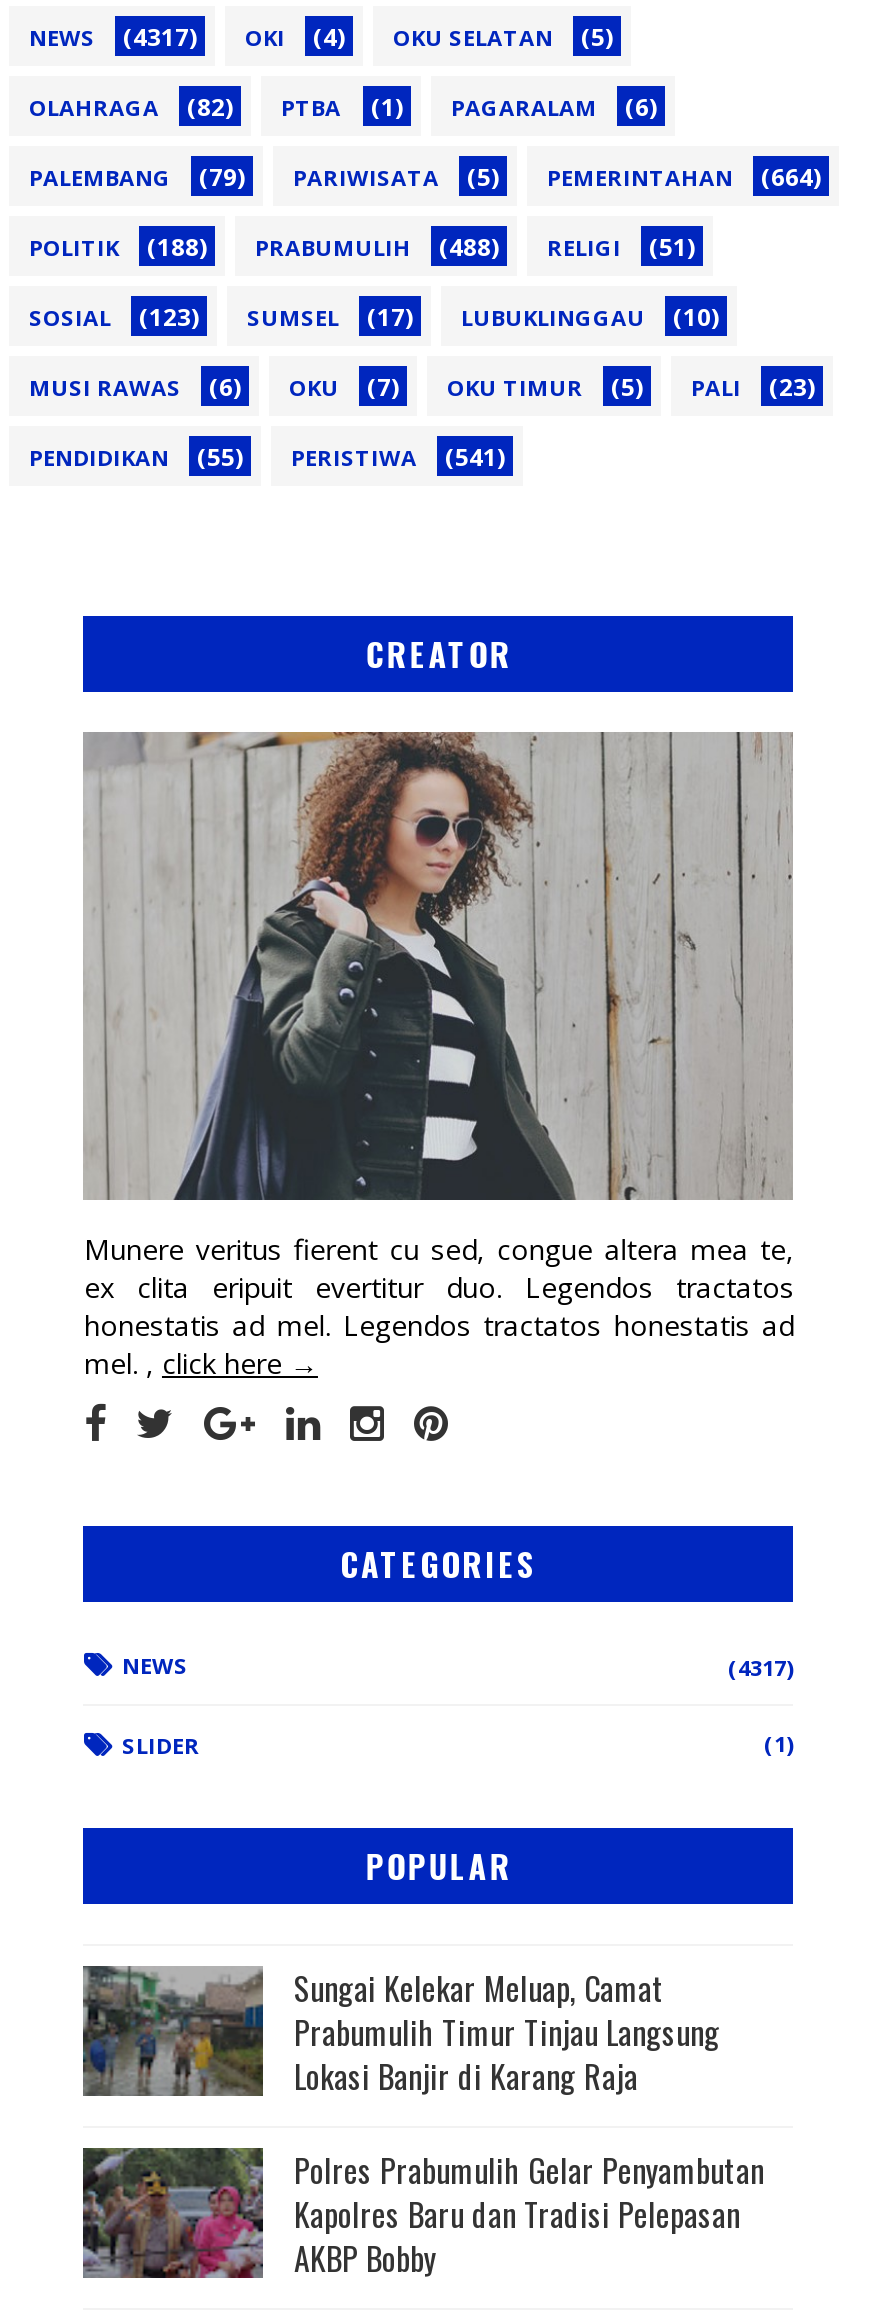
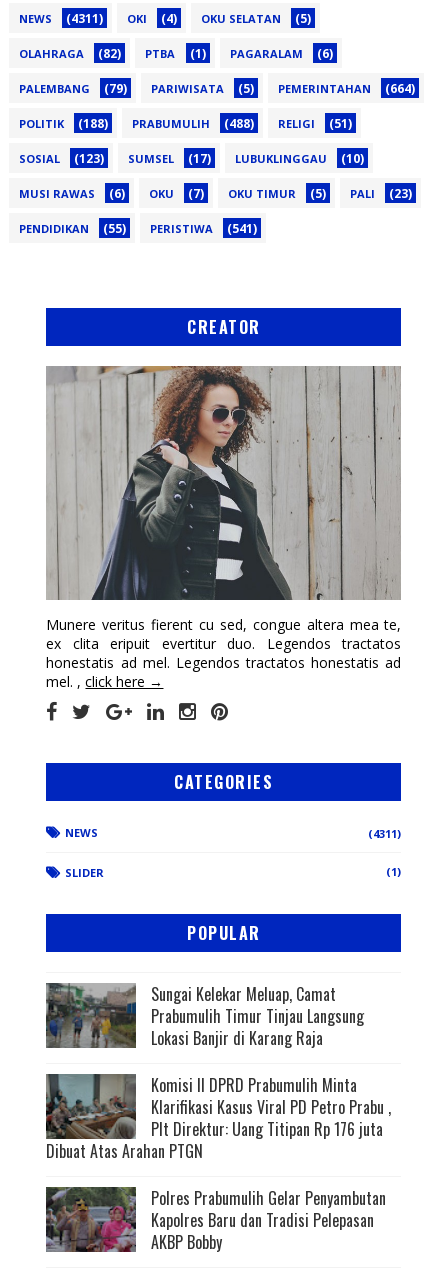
- (4317)
+ (4311)

- (4317)
+ (4311)

+ [image]
+ Komisi II DPRD Prabumulih Minta
+ Klarifikasi Kasus Viral PD Petro Prabu ,
+ Plt Direktur: Uang Titipan Rp 176 juta
+ Dibuat Atas Arahan PTGN
